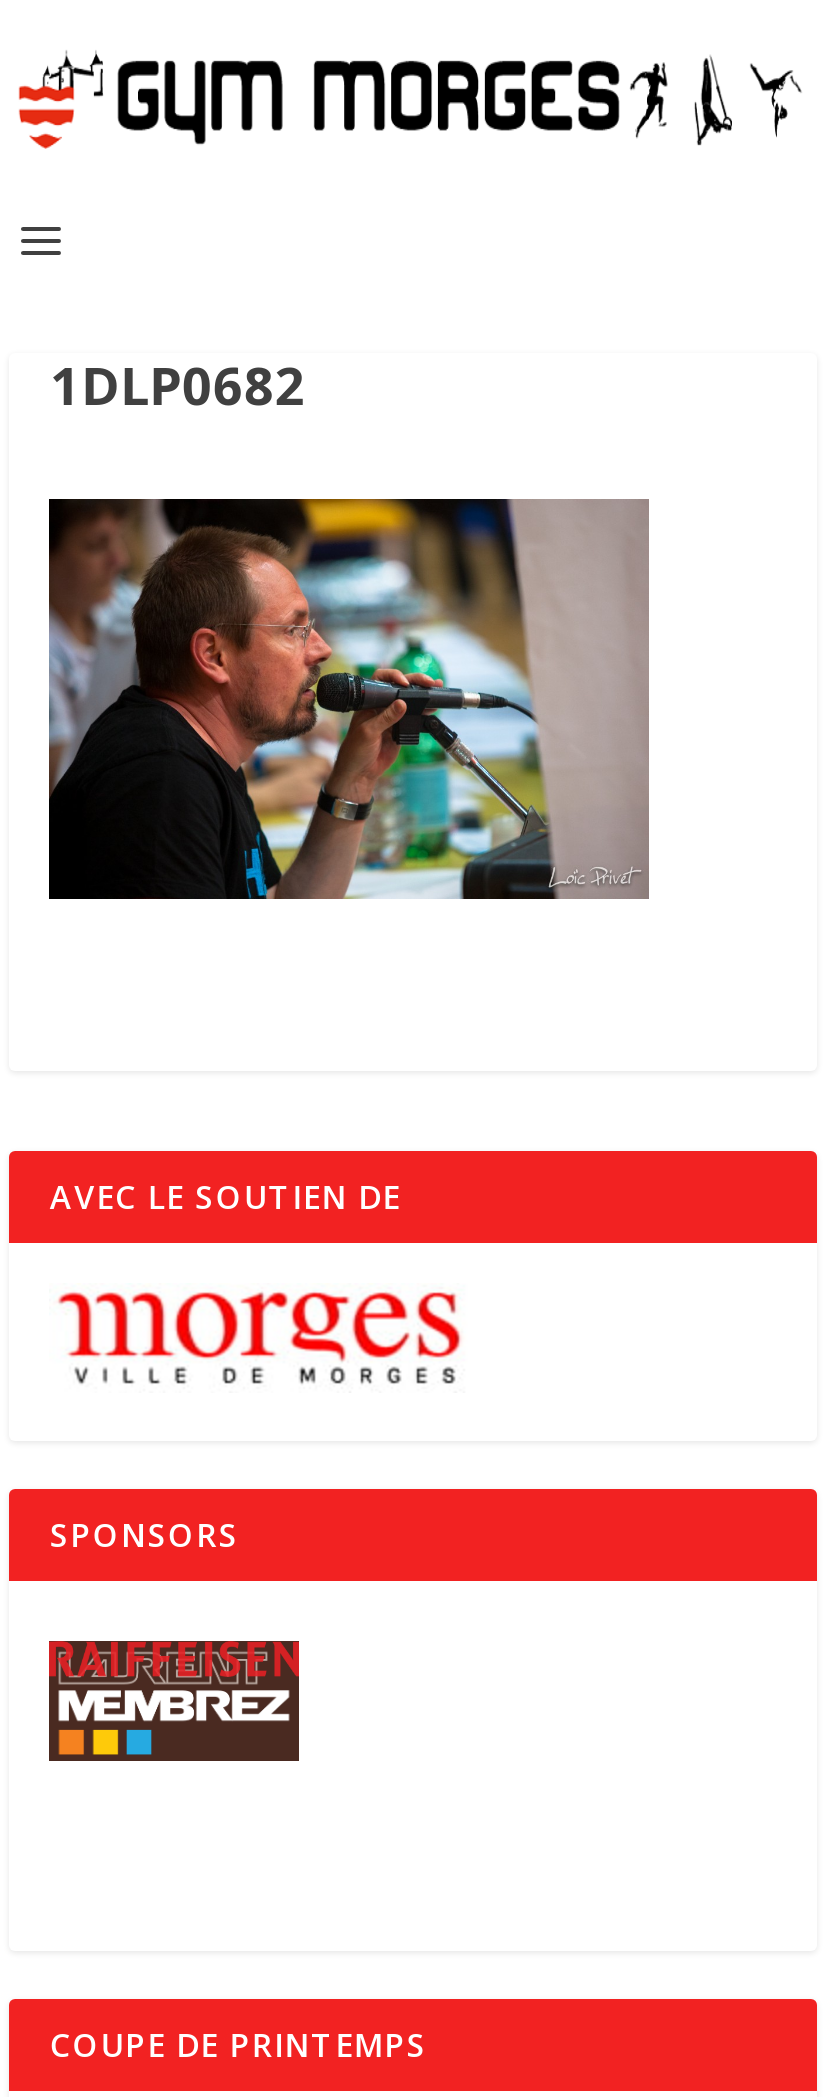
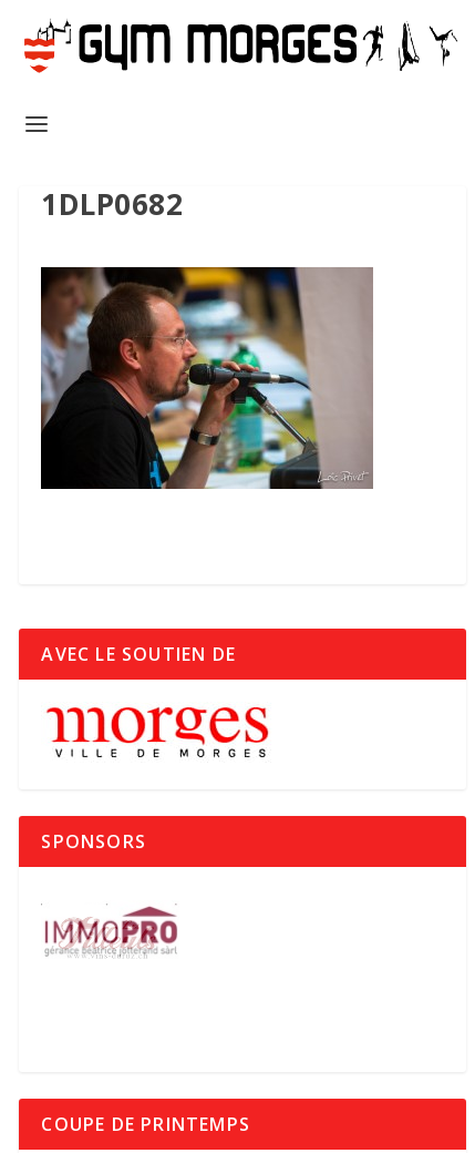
- [image]
+ [image]
